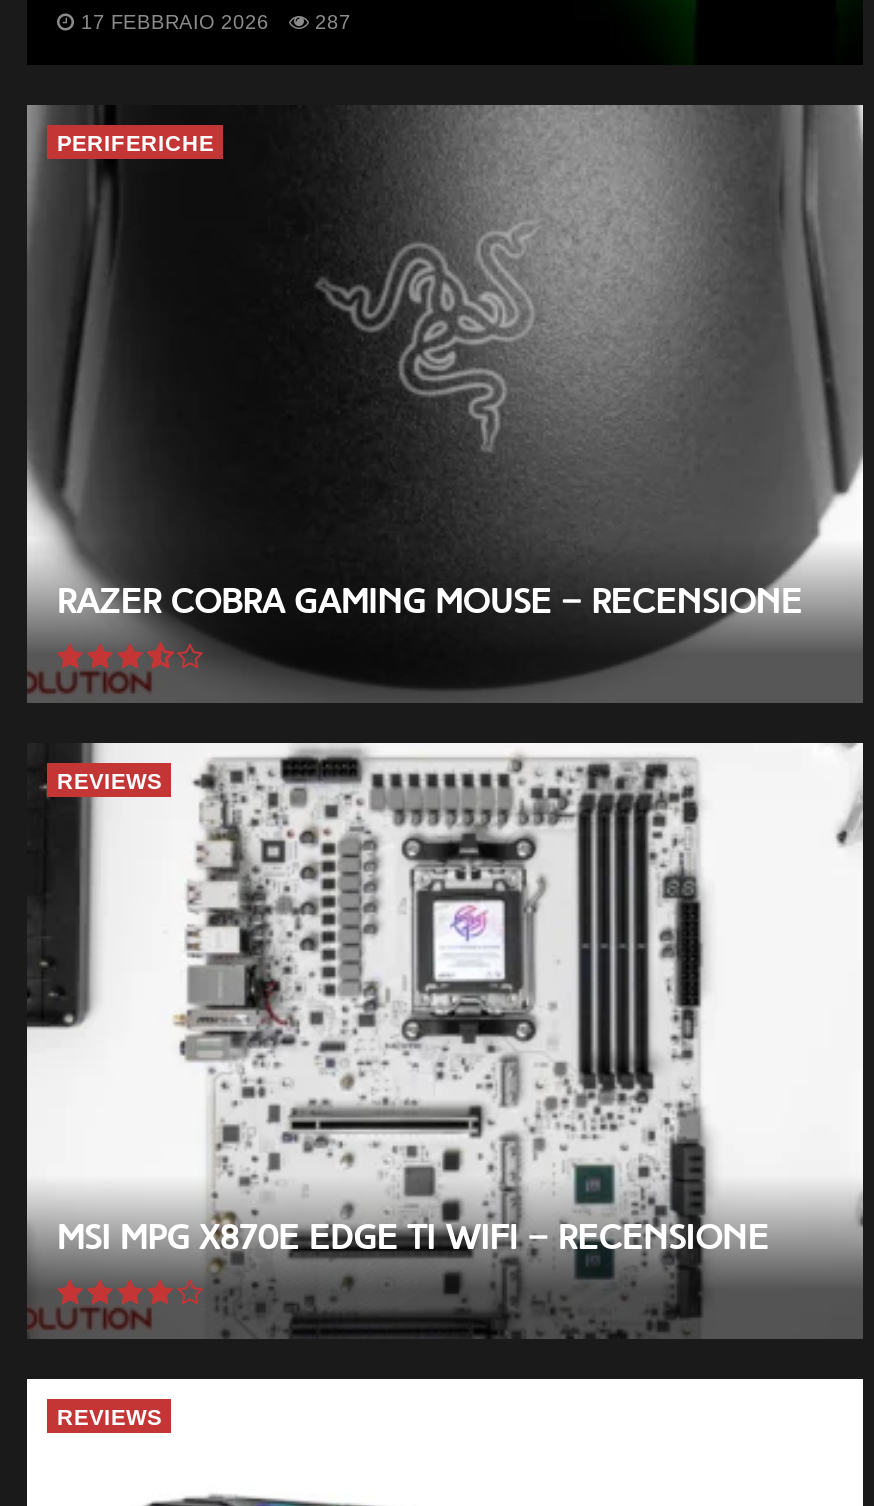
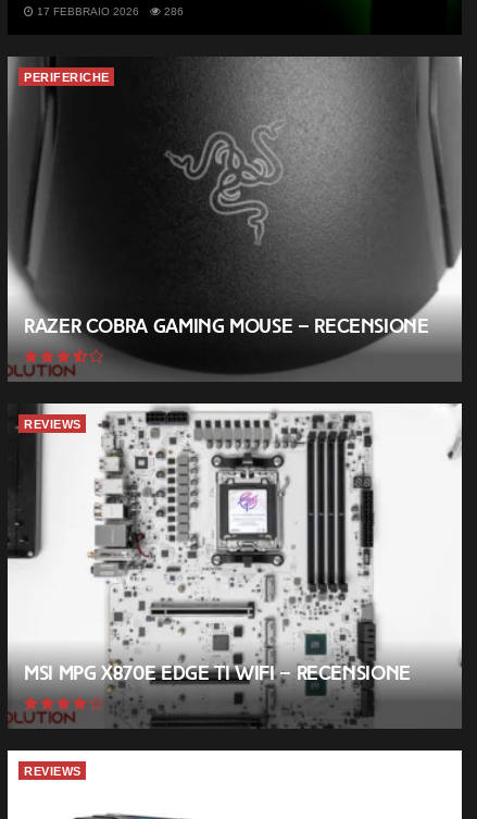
- 17 FEBBRAIO 2026 287
+ 17 FEBBRAIO 2026 286
